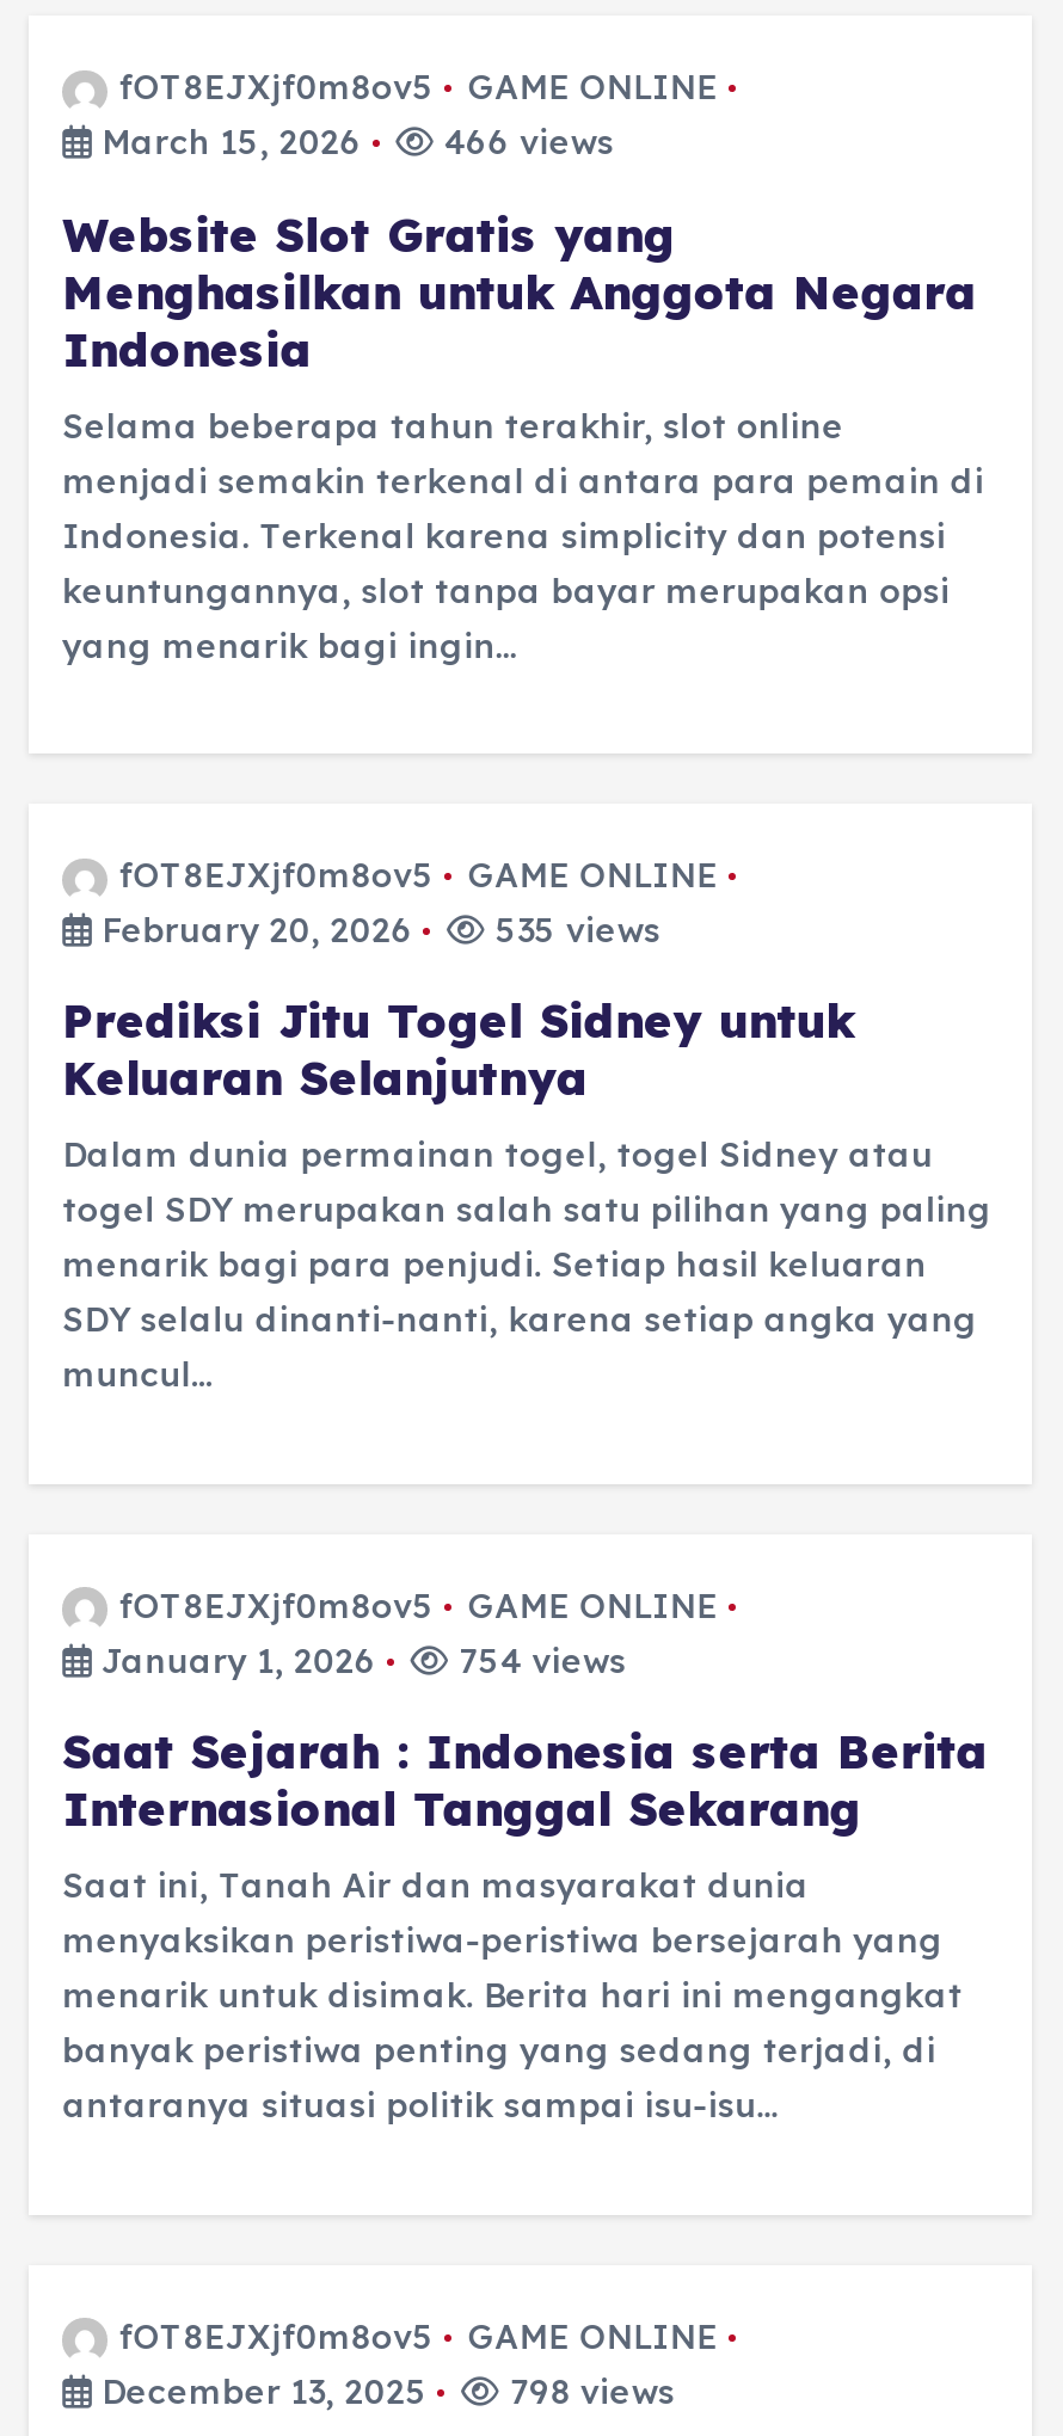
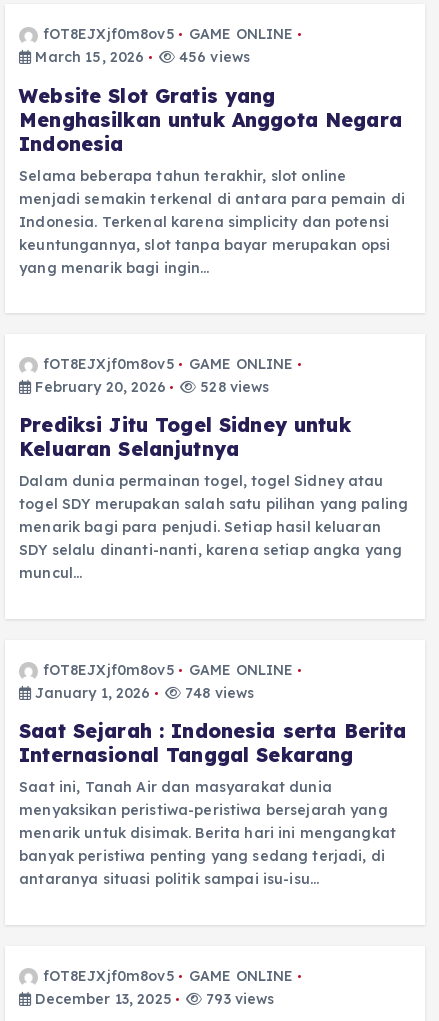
- March 15, 2026 466 views
+ March 15, 2026 456 views

- February 20, 2026 535 views
+ February 20, 2026 528 views

- January 1, 2026 754 views
+ January 1, 2026 748 views

- December 13, 2025 798 views
+ December 13, 2025 793 views
